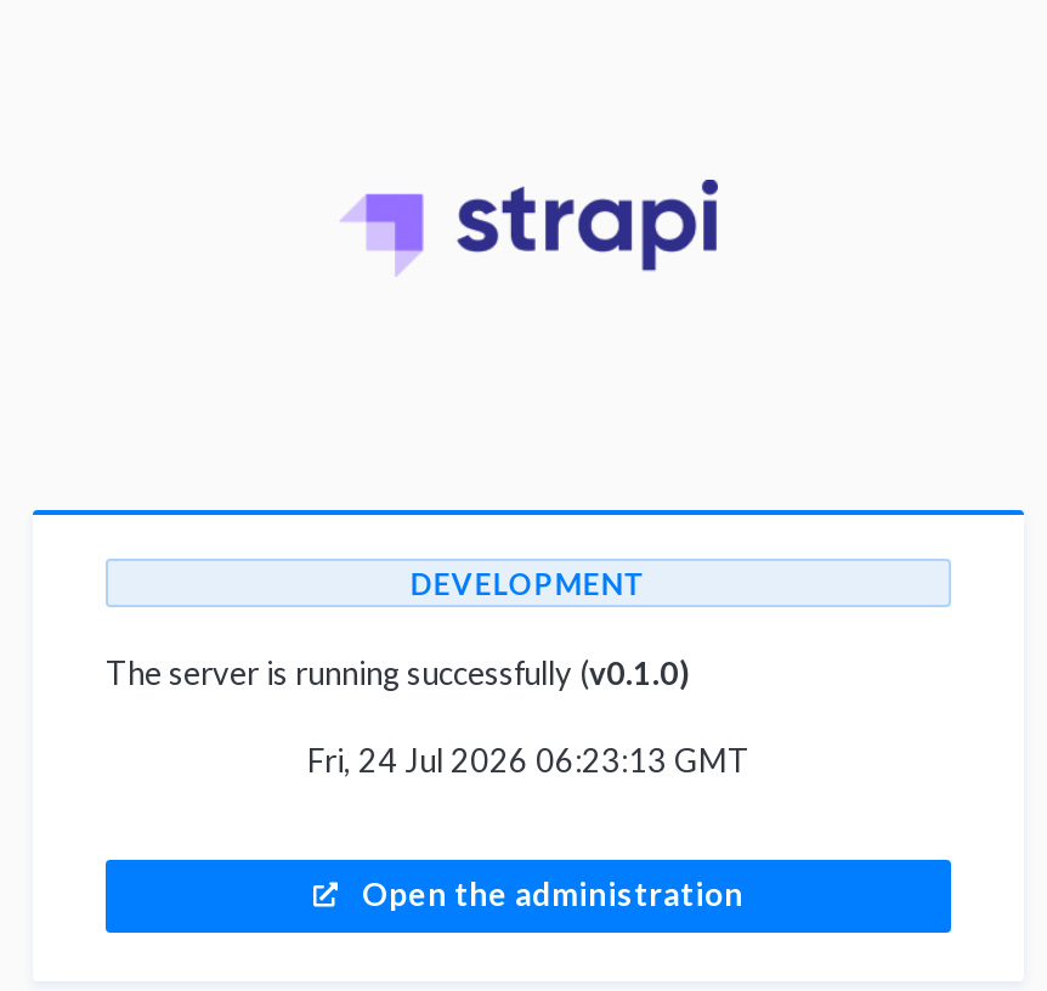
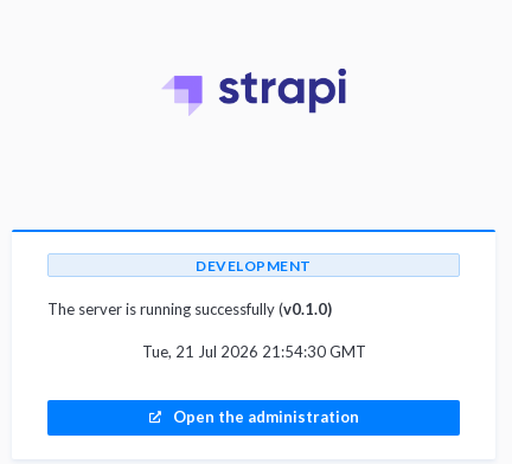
- Fri, 24 Jul 2026 06:23:13 GMT
+ Tue, 21 Jul 2026 21:54:30 GMT
